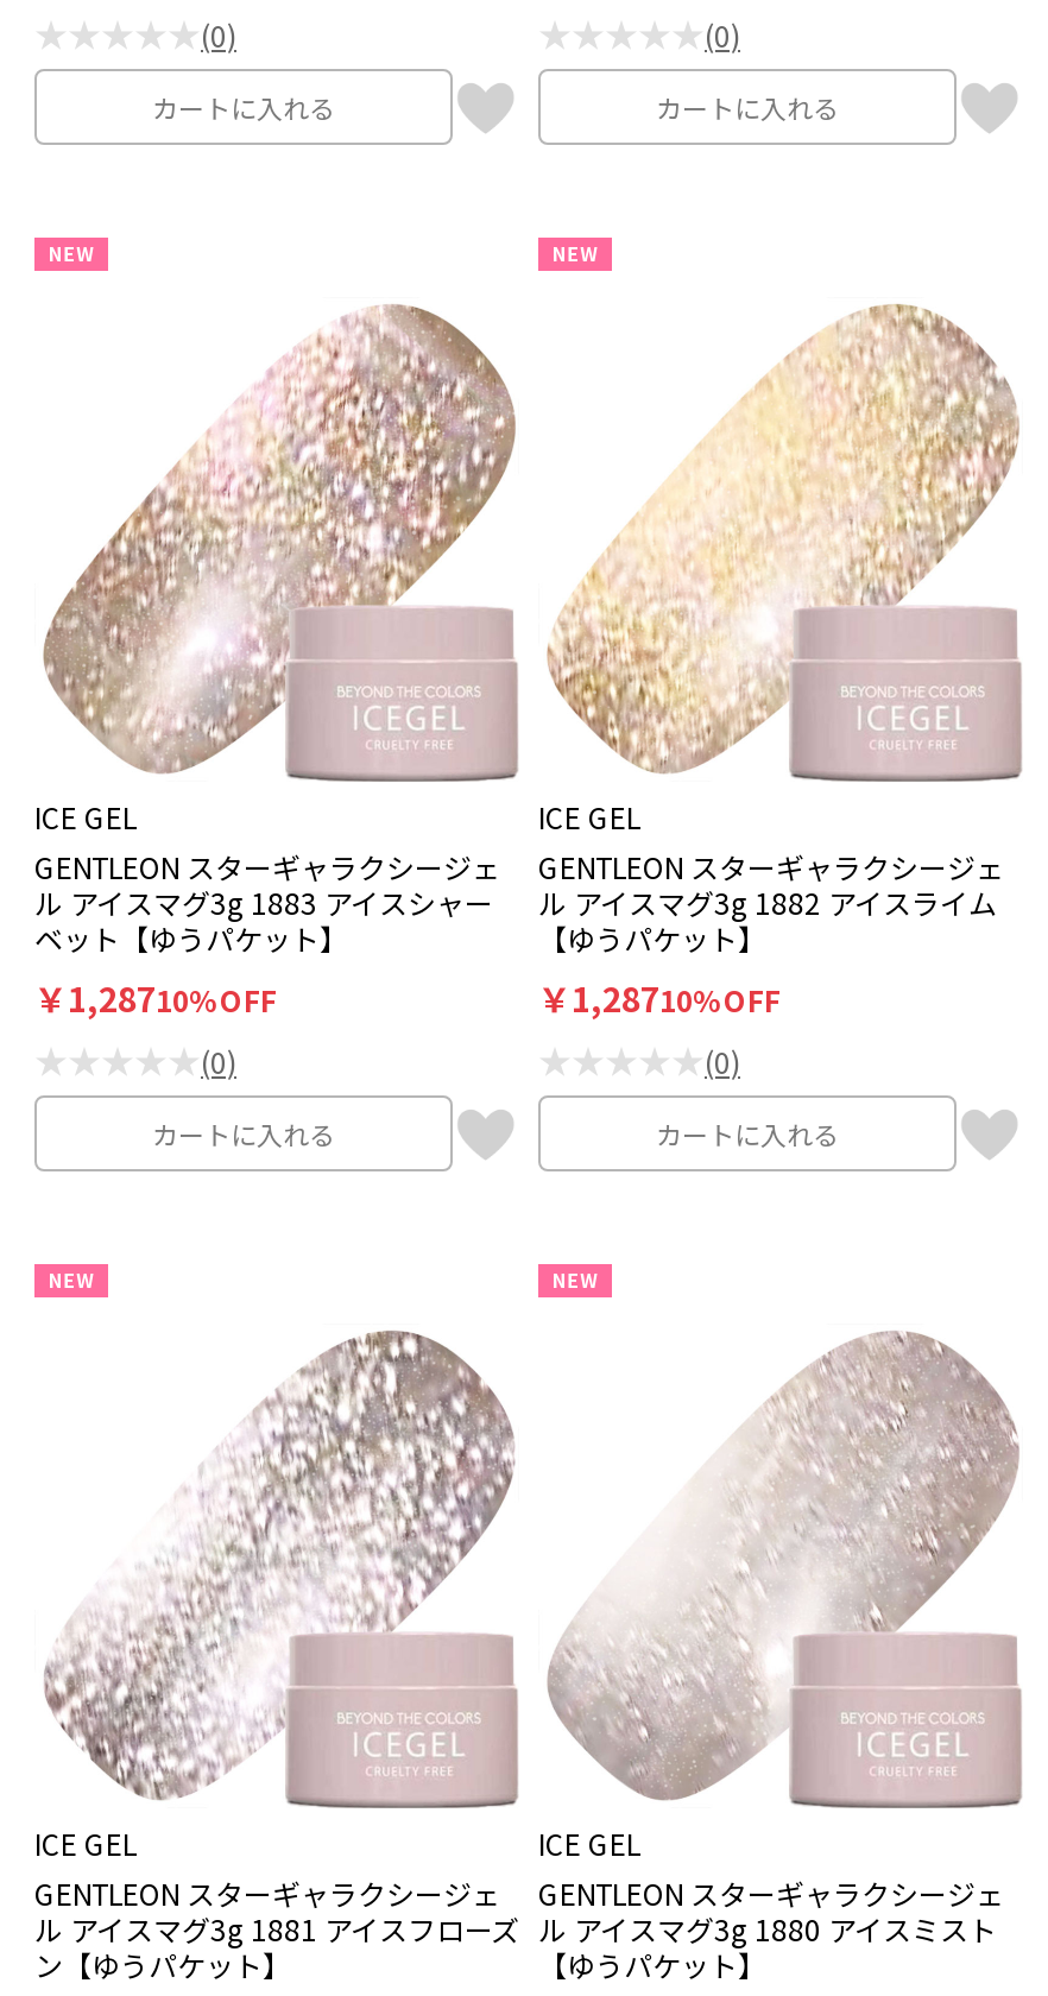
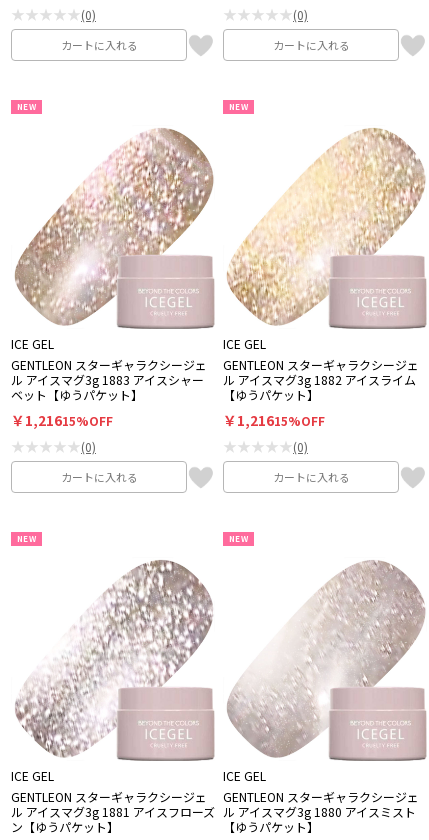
- ￥1,28710%OFF
+ ￥1,21615%OFF

- ￥1,28710%OFF
+ ￥1,21615%OFF
